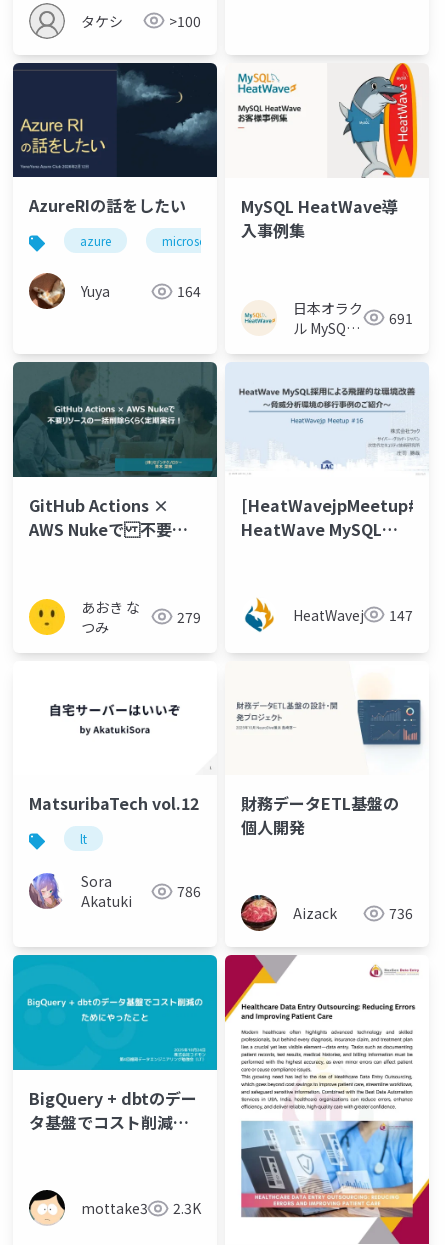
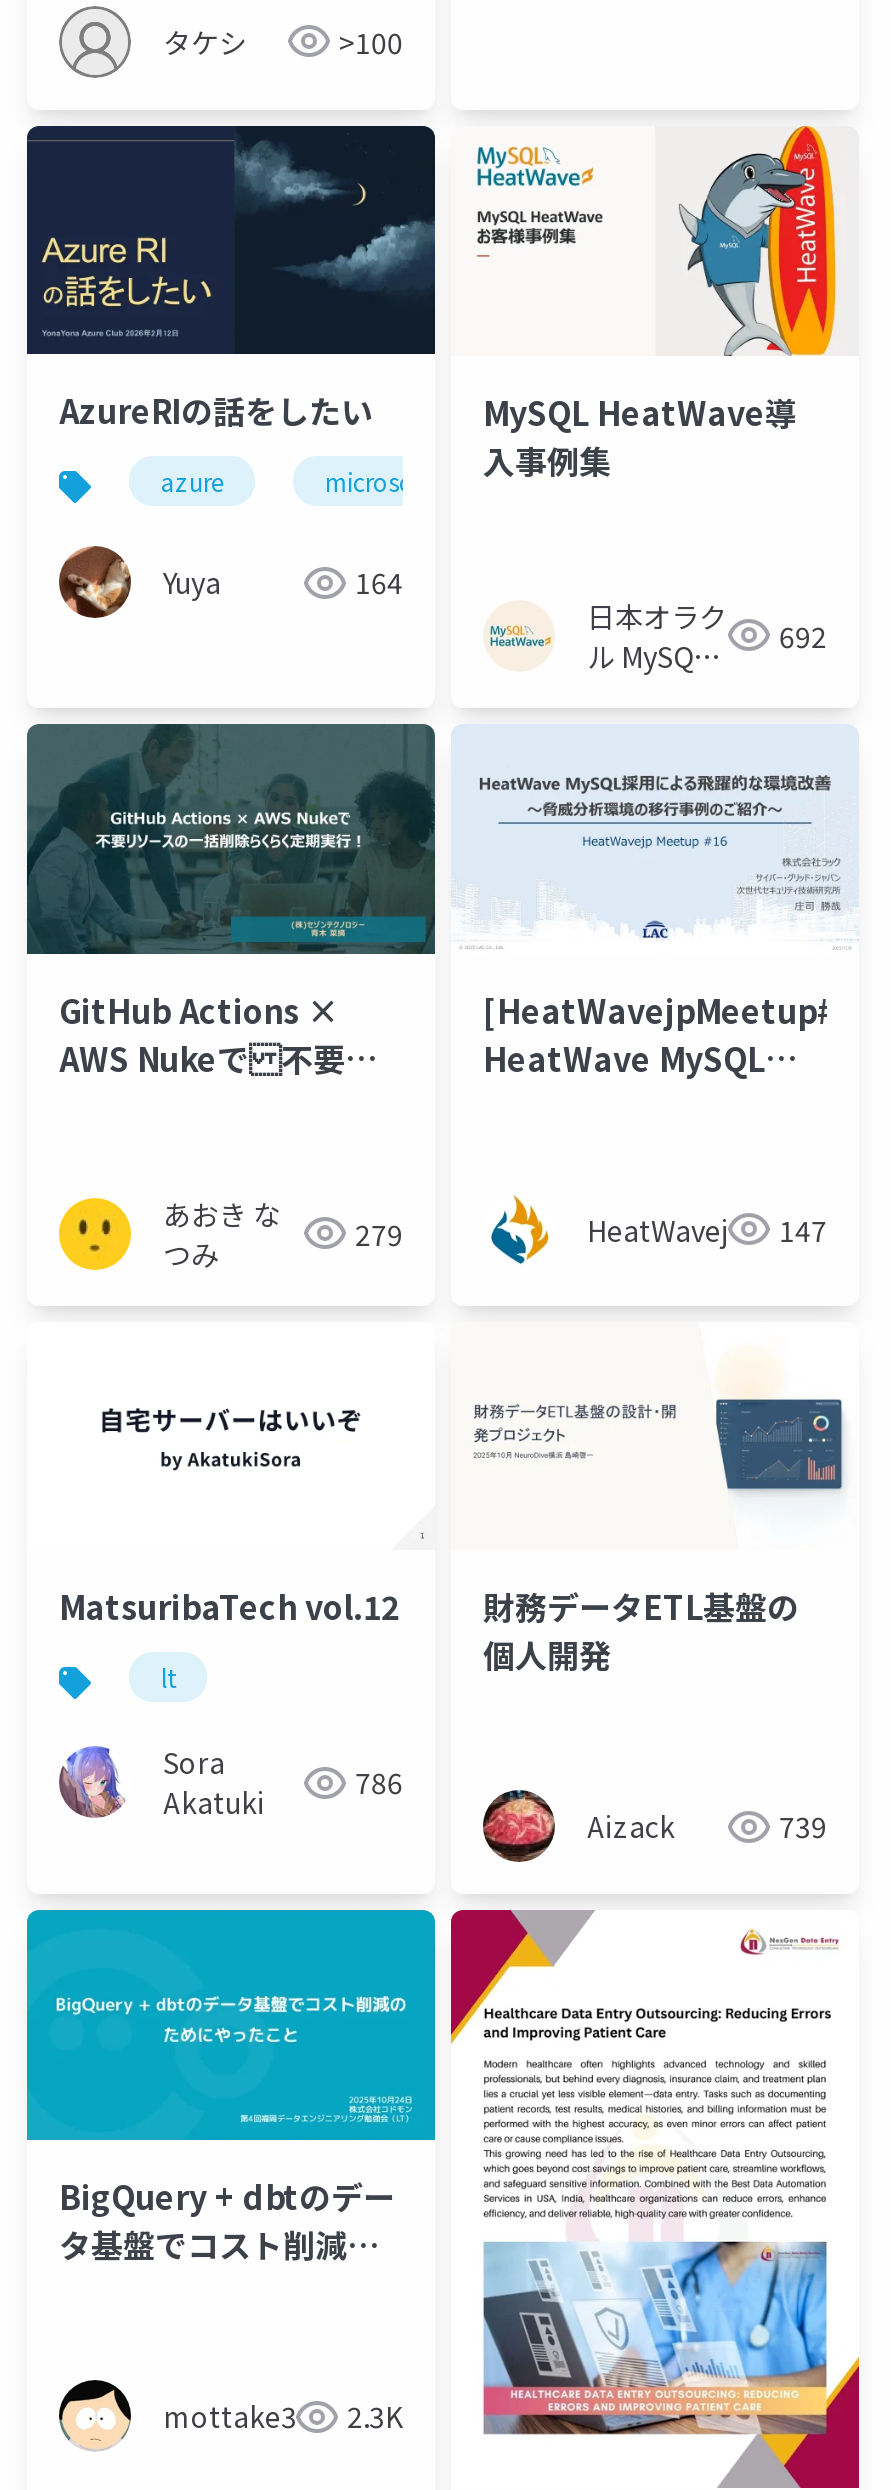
- 691
+ 692

- 736
+ 739
